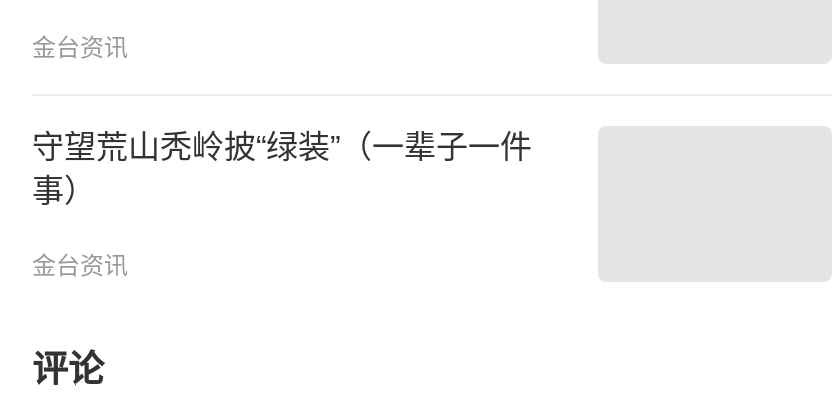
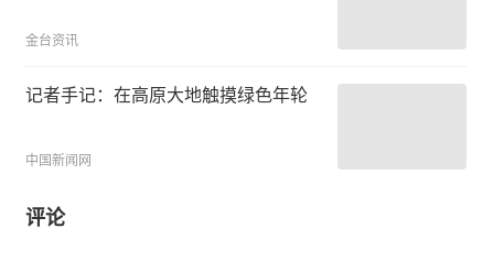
- 守望荒山秃岭披“绿装”（一辈子一件
- 事）
+ 记者手记：在高原大地触摸绿色年轮

- 金台资讯
+ 中国新闻网
